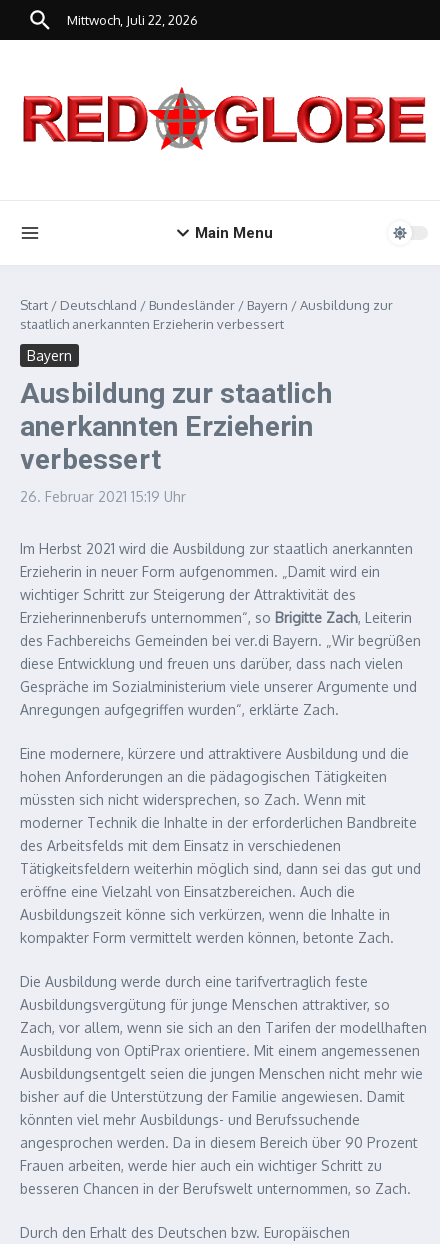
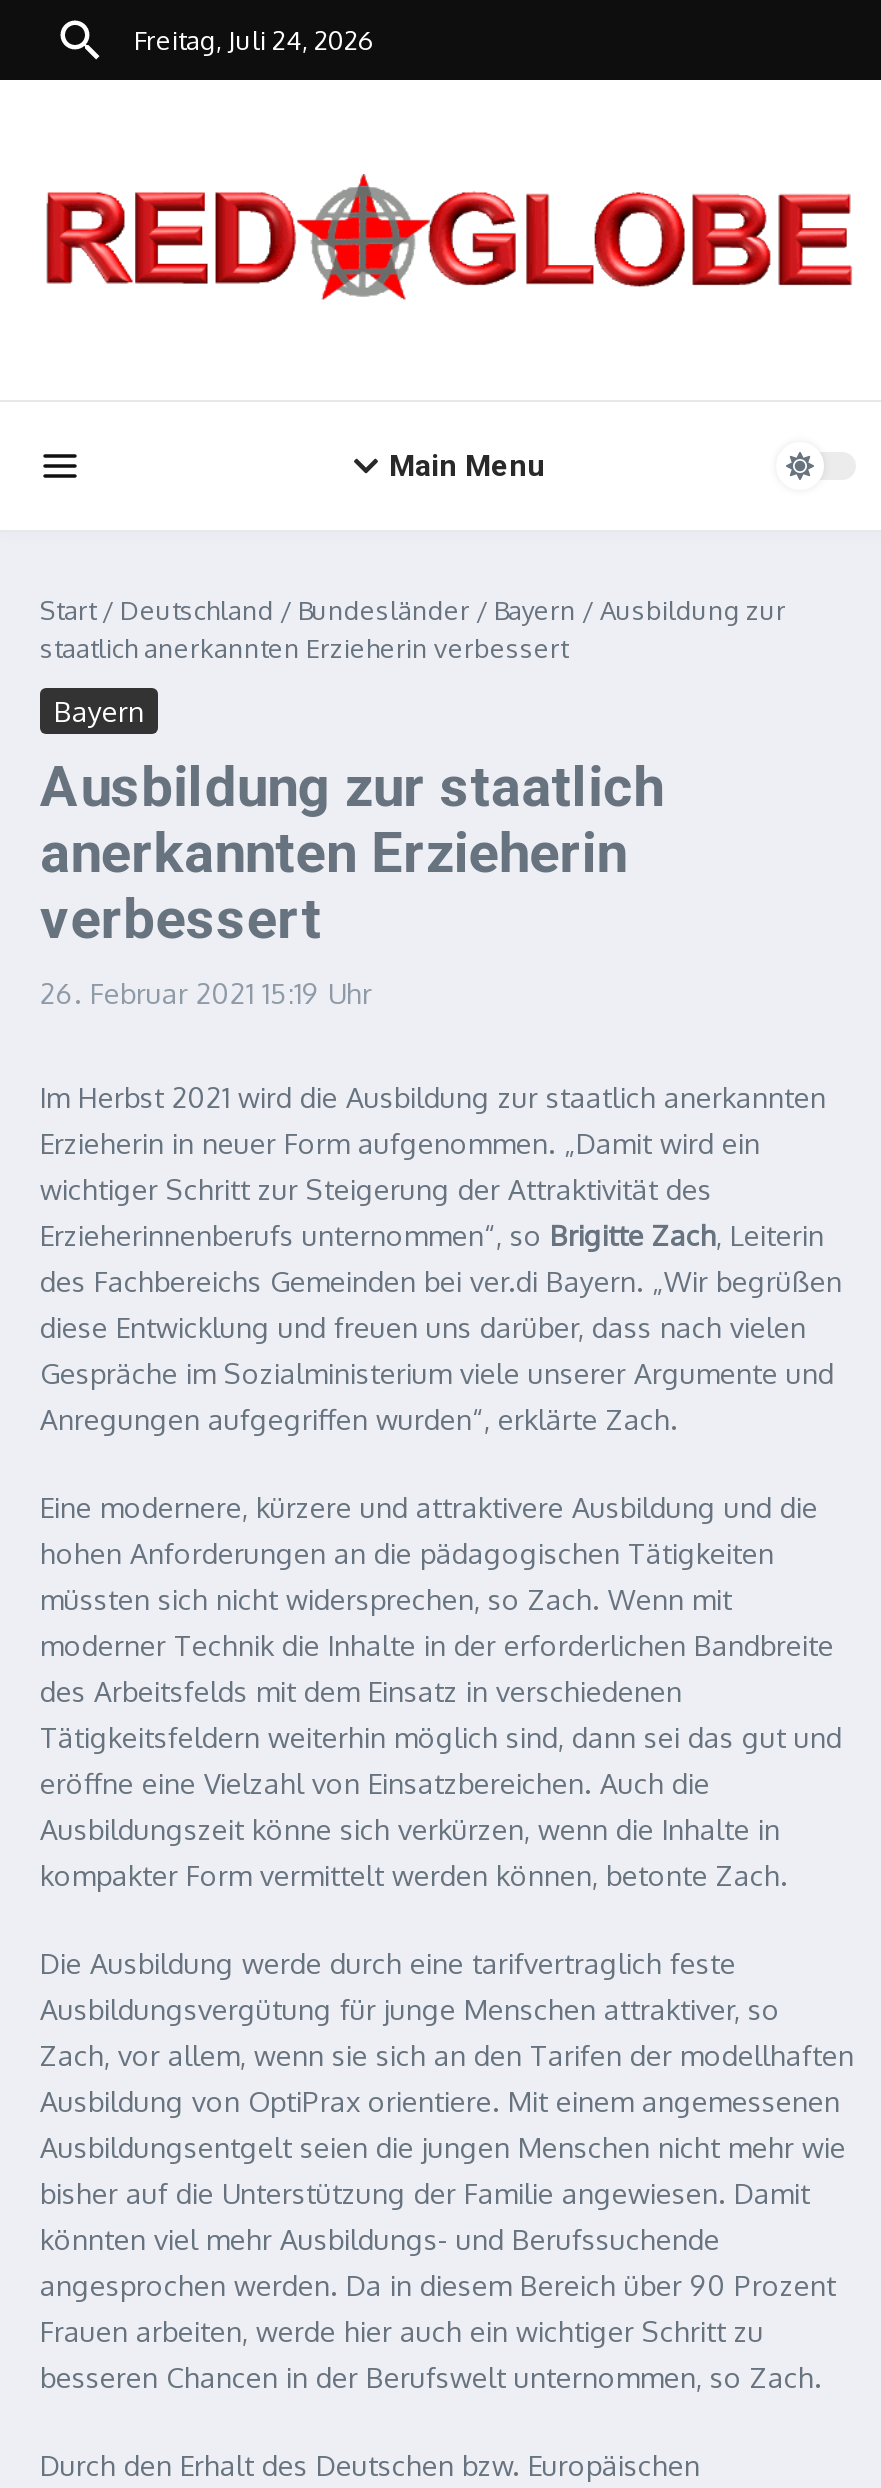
- Mittwoch, Juli 22, 2026
+ Freitag, Juli 24, 2026
